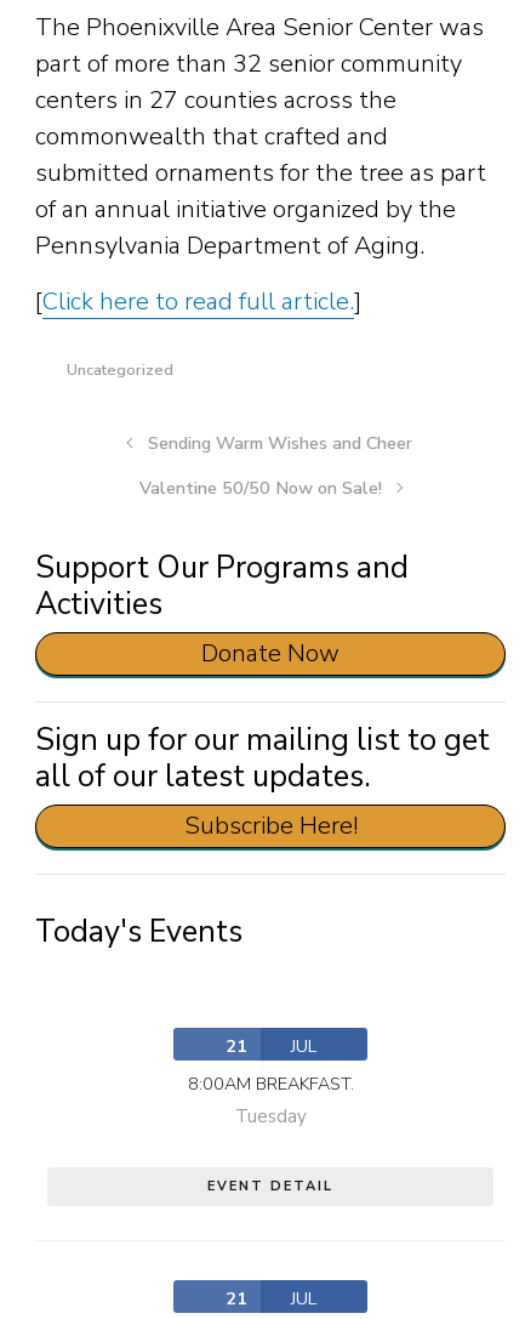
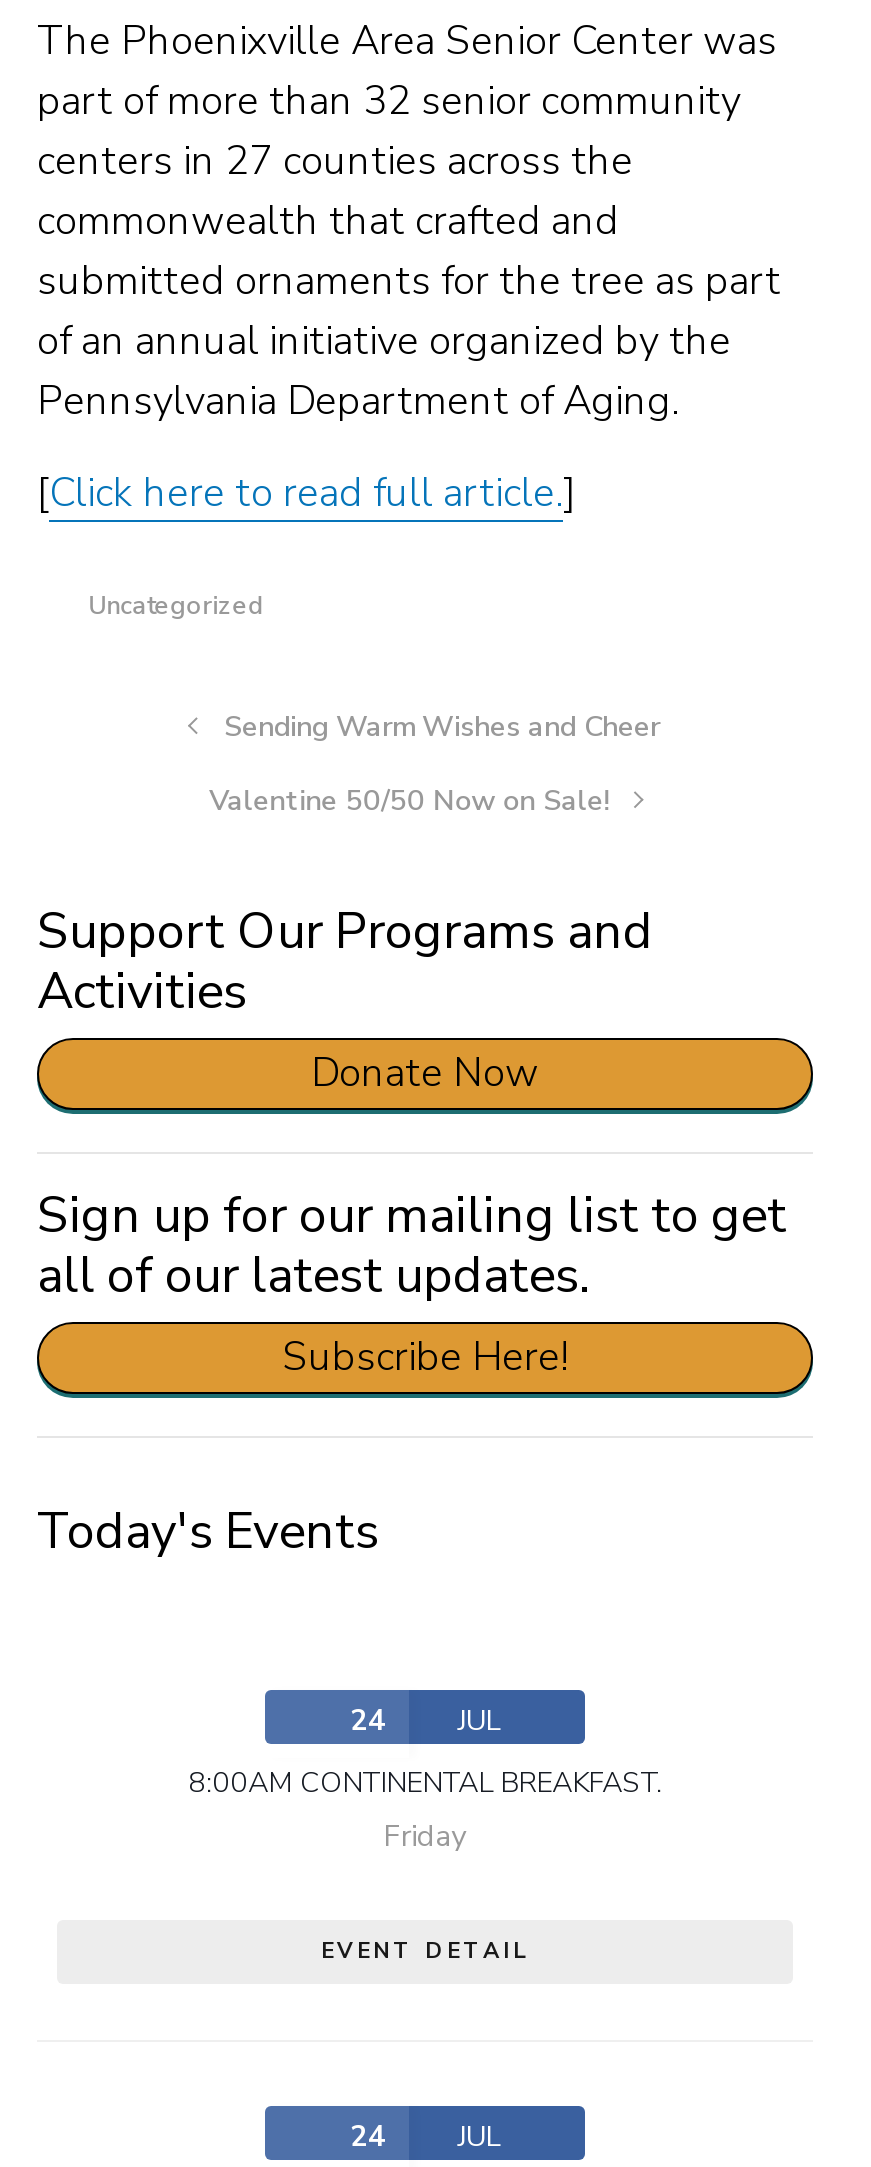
- 21 JUL
+ 24 JUL

- 8:00AM BREAKFAST.
- Tuesday
+ 8:00AM CONTINENTAL BREAKFAST.
+ Friday

- 21 JUL
+ 24 JUL
